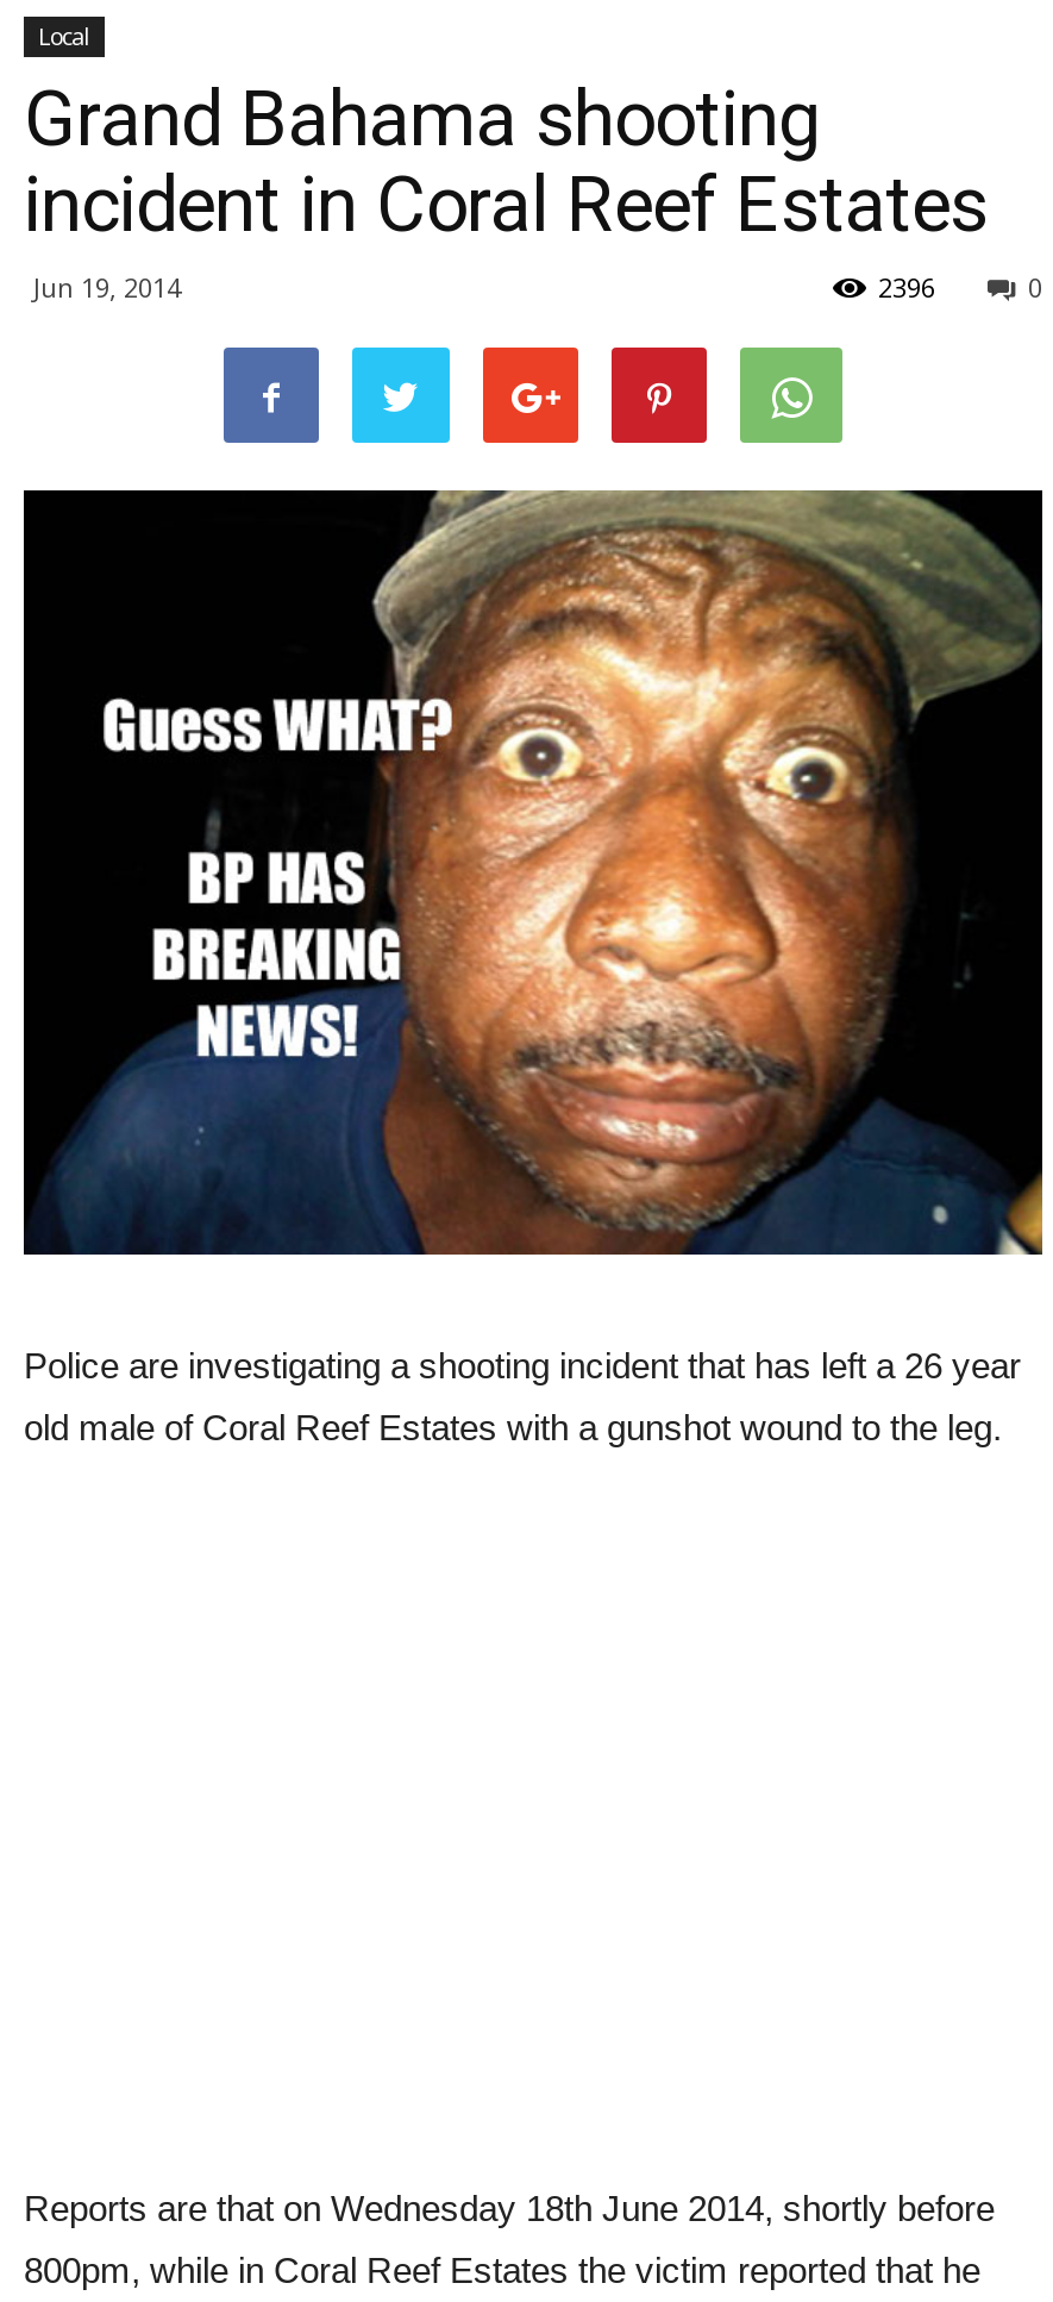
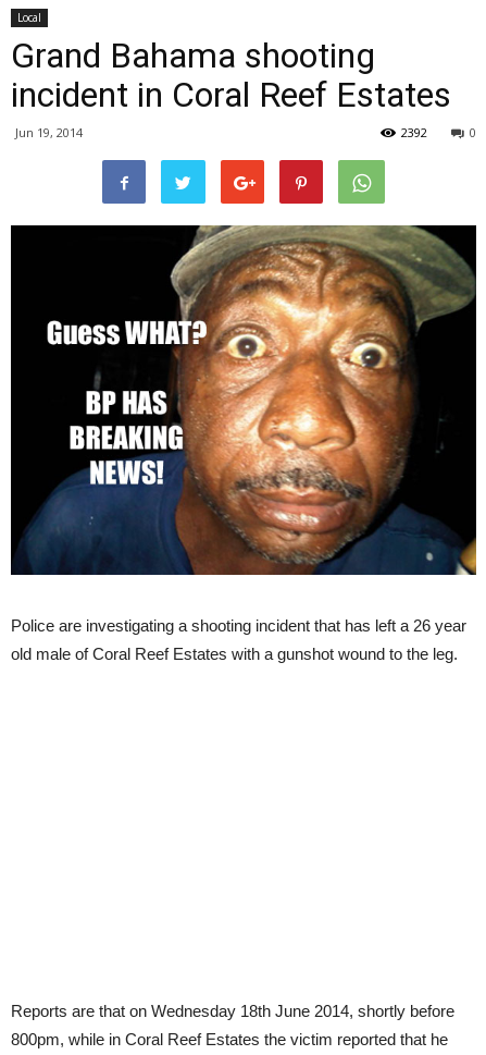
- 2396
+ 2392
